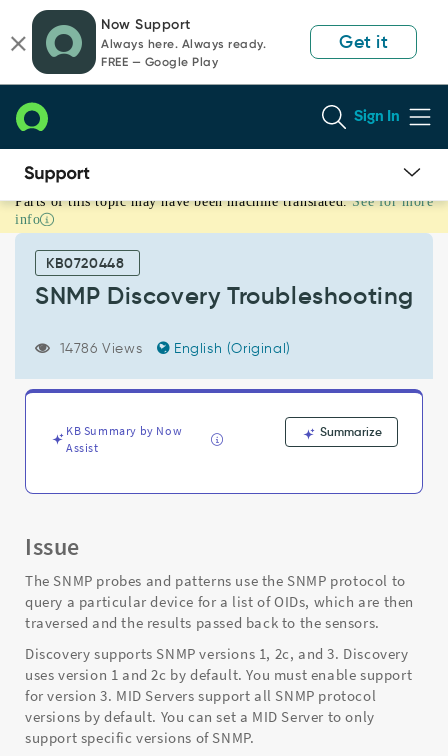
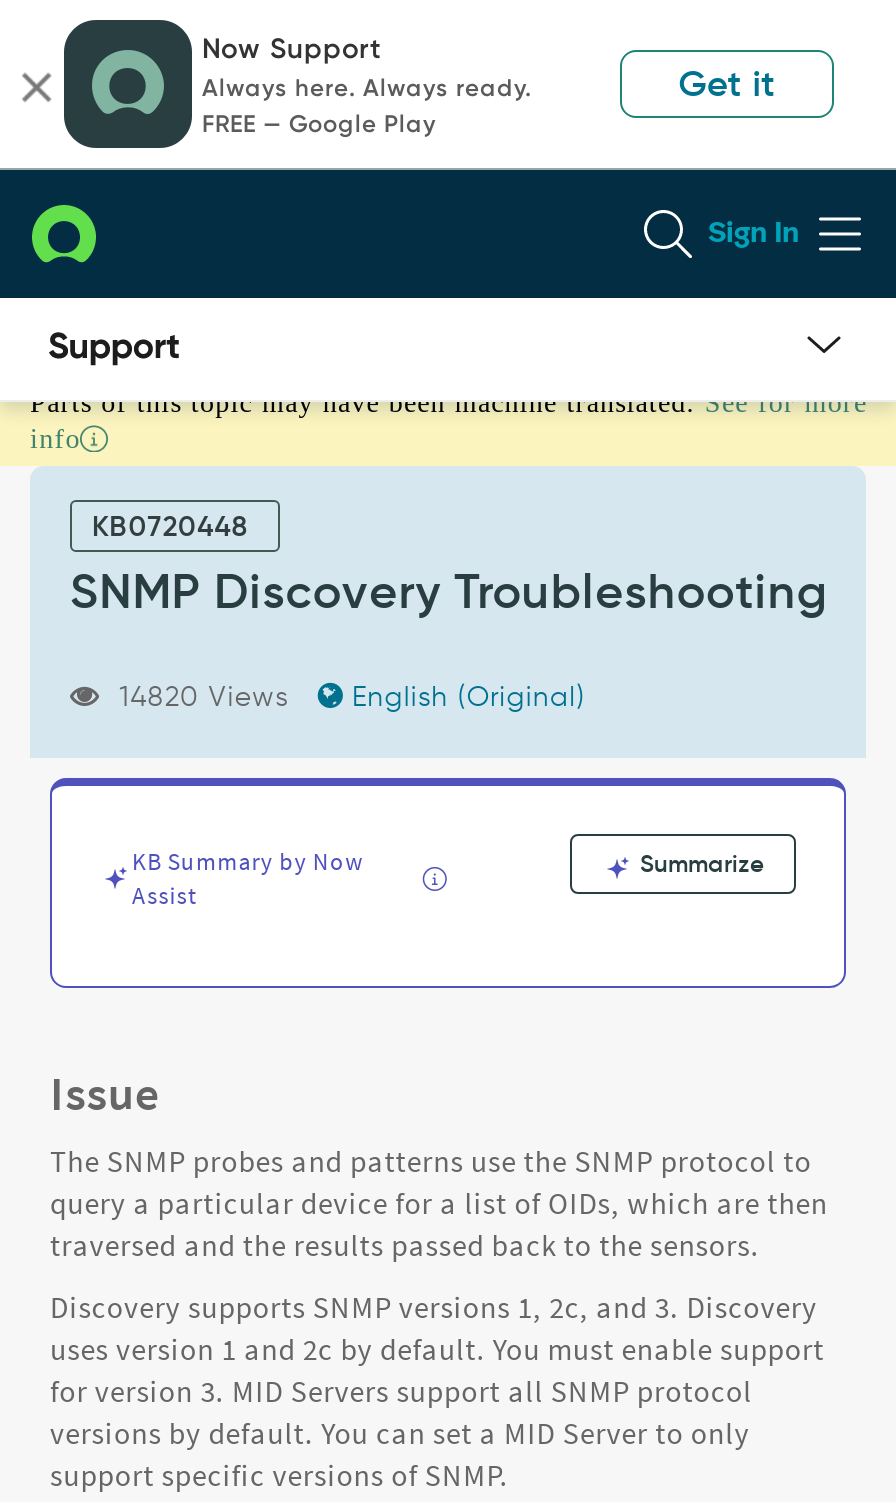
- 14786 Views English (Original)
+ 14820 Views English (Original)
